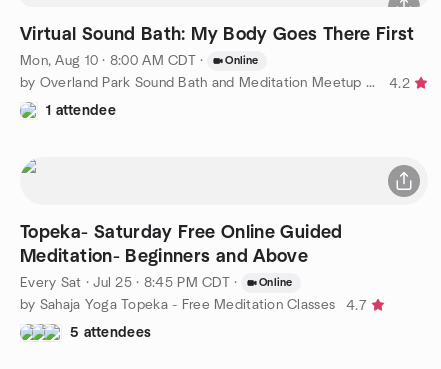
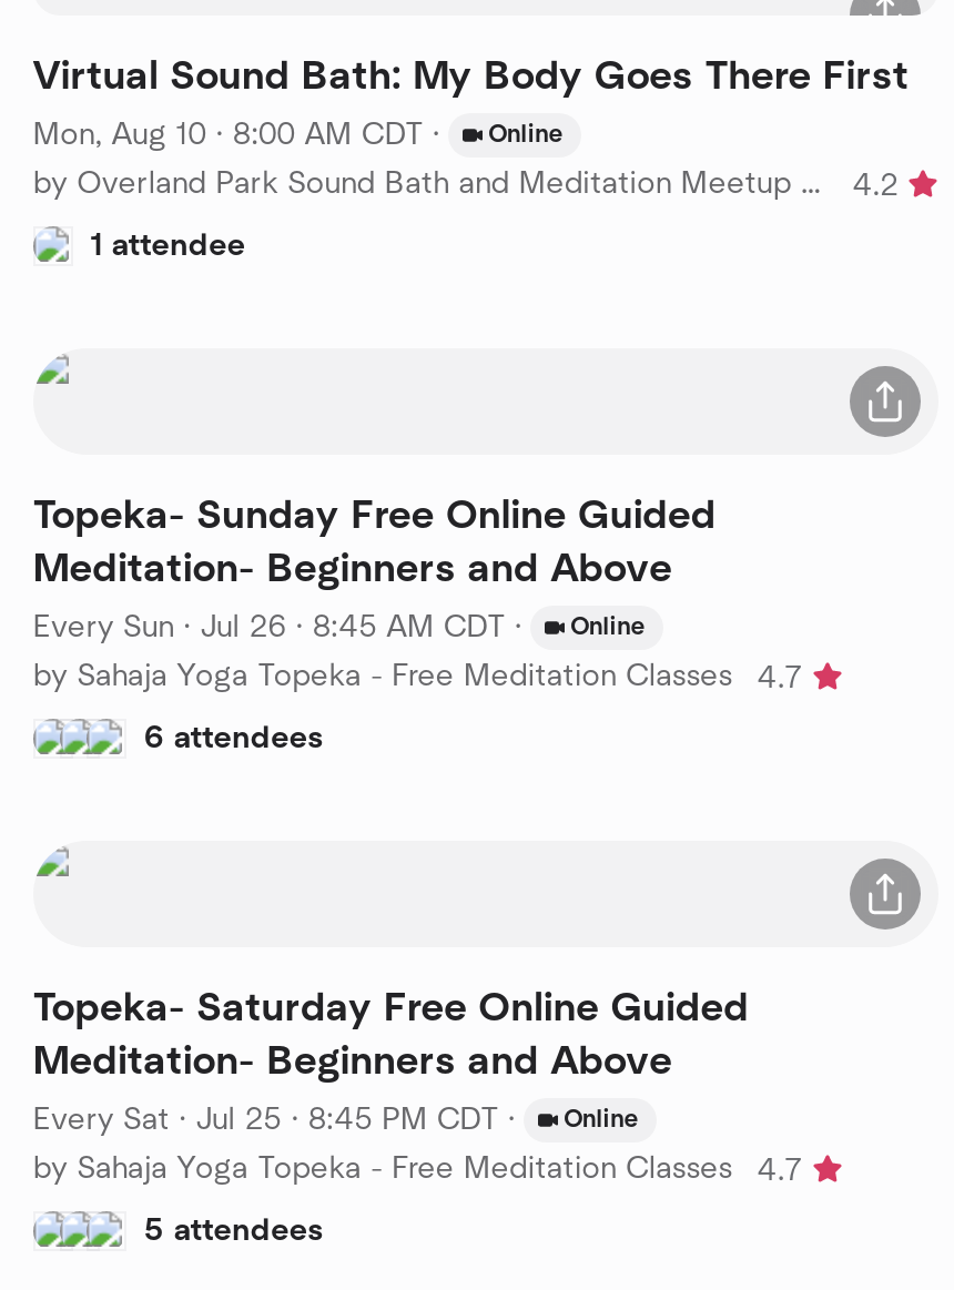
+ Topeka- Sunday Free Online Guided
+ Meditation- Beginners and Above
+ Every Sun · Jul 26 · 8:45 AM CDT ·
+ Online
+ by Sahaja Yoga Topeka - Free Meditation Classes
+ 4.7
+ 6 attendees
